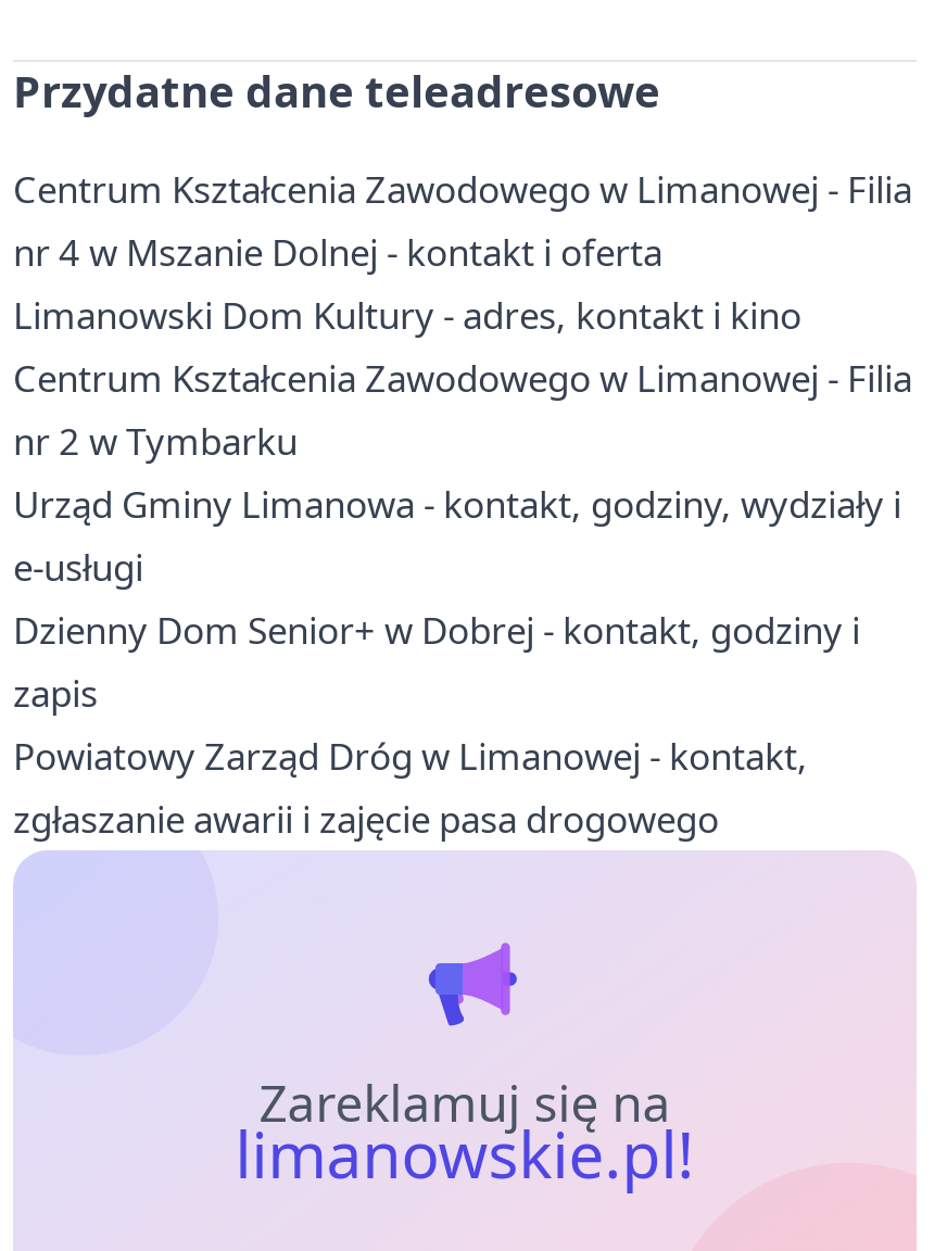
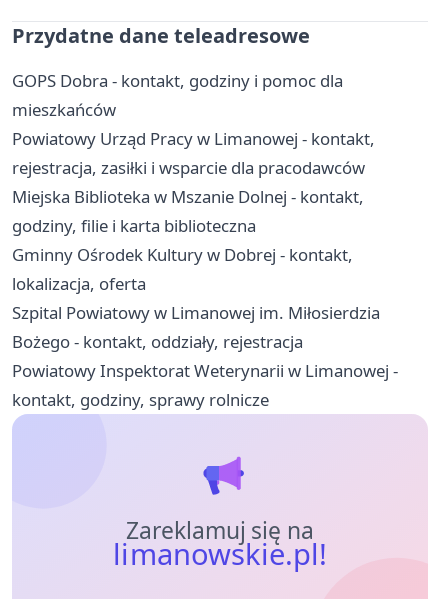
- Centrum Kształcenia Zawodowego w Limanowej - Filia
- nr 4 w Mszanie Dolnej - kontakt i oferta
- Limanowski Dom Kultury - adres, kontakt i kino
- Centrum Kształcenia Zawodowego w Limanowej - Filia
- nr 2 w Tymbarku
- Urząd Gminy Limanowa - kontakt, godziny, wydziały i
- e-usługi
- Dzienny Dom Senior+ w Dobrej - kontakt, godziny i
- zapis
- Powiatowy Zarząd Dróg w Limanowej - kontakt,
- zgłaszanie awarii i zajęcie pasa drogowego
+ GOPS Dobra - kontakt, godziny i pomoc dla
+ mieszkańców
+ Powiatowy Urząd Pracy w Limanowej - kontakt,
+ rejestracja, zasiłki i wsparcie dla pracodawców
+ Miejska Biblioteka w Mszanie Dolnej - kontakt,
+ godziny, filie i karta biblioteczna
+ Gminny Ośrodek Kultury w Dobrej - kontakt,
+ lokalizacja, oferta
+ Szpital Powiatowy w Limanowej im. Miłosierdzia
+ Bożego - kontakt, oddziały, rejestracja
+ Powiatowy Inspektorat Weterynarii w Limanowej -
+ kontakt, godziny, sprawy rolnicze
